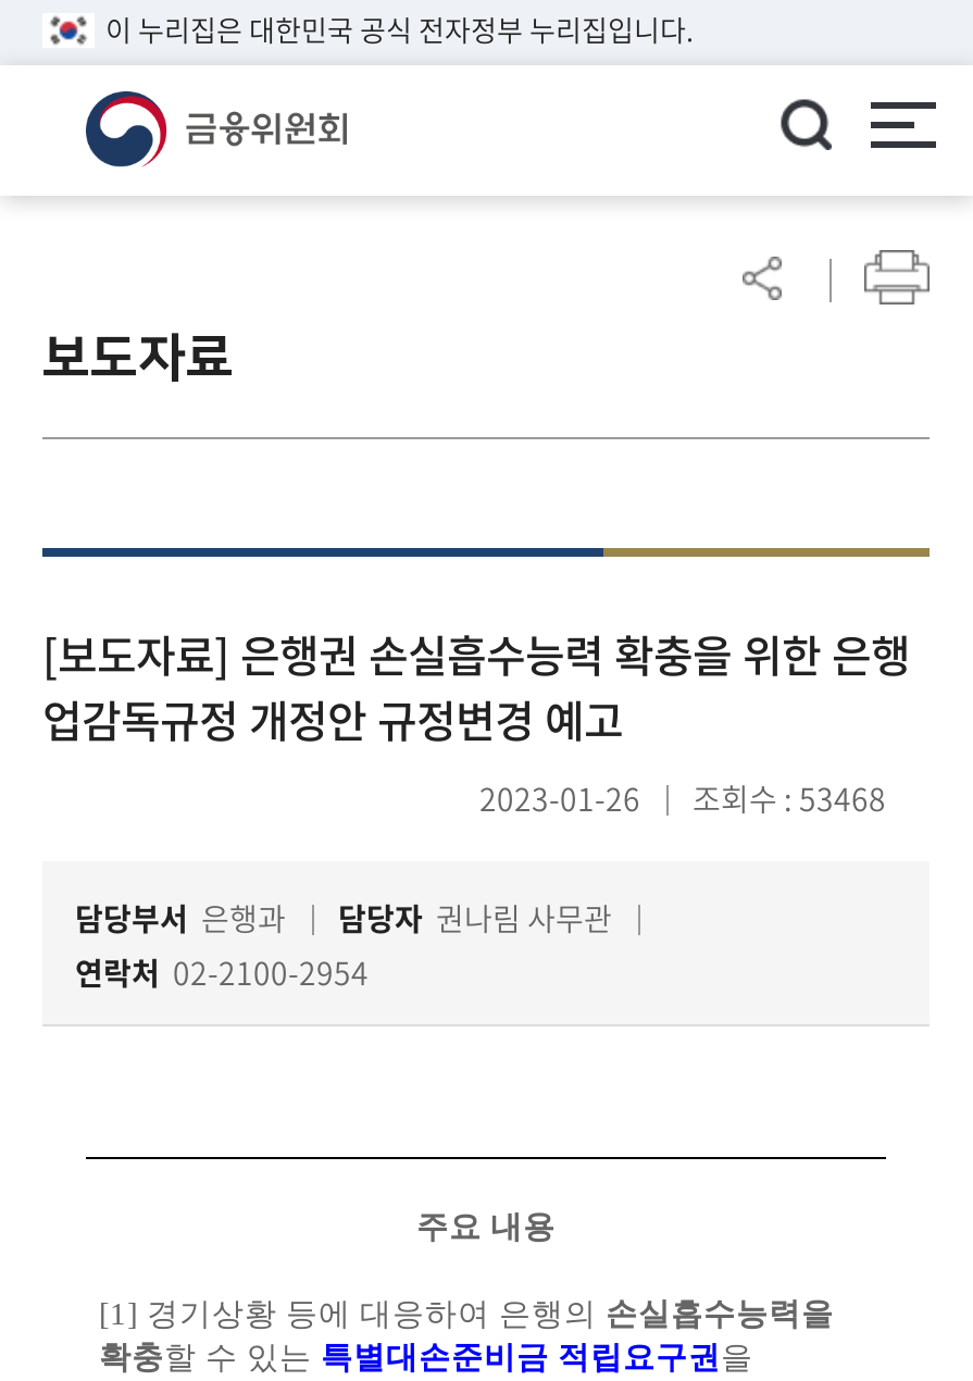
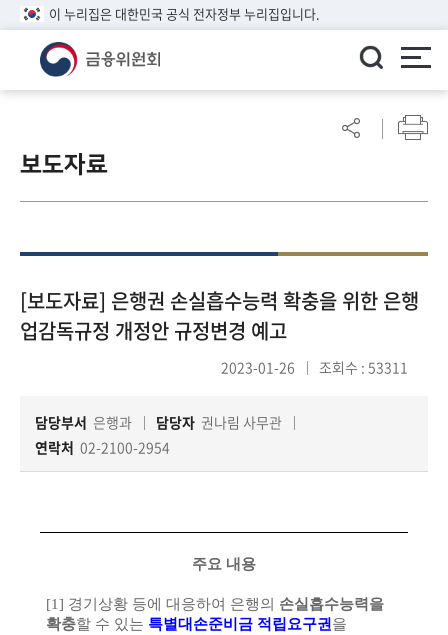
- 2023-01-26 조회수 : 53468
+ 2023-01-26 조회수 : 53311
